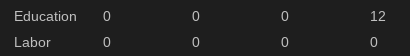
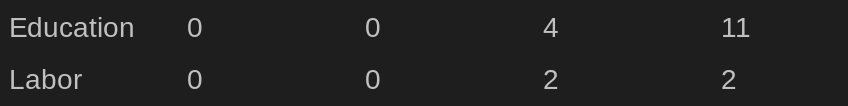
- 0
+ 4

- 12
+ 11

- 0
+ 2

- 0
+ 2
